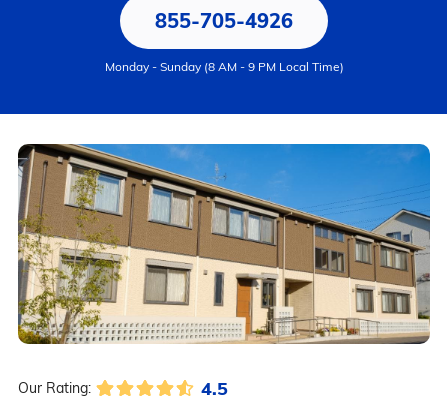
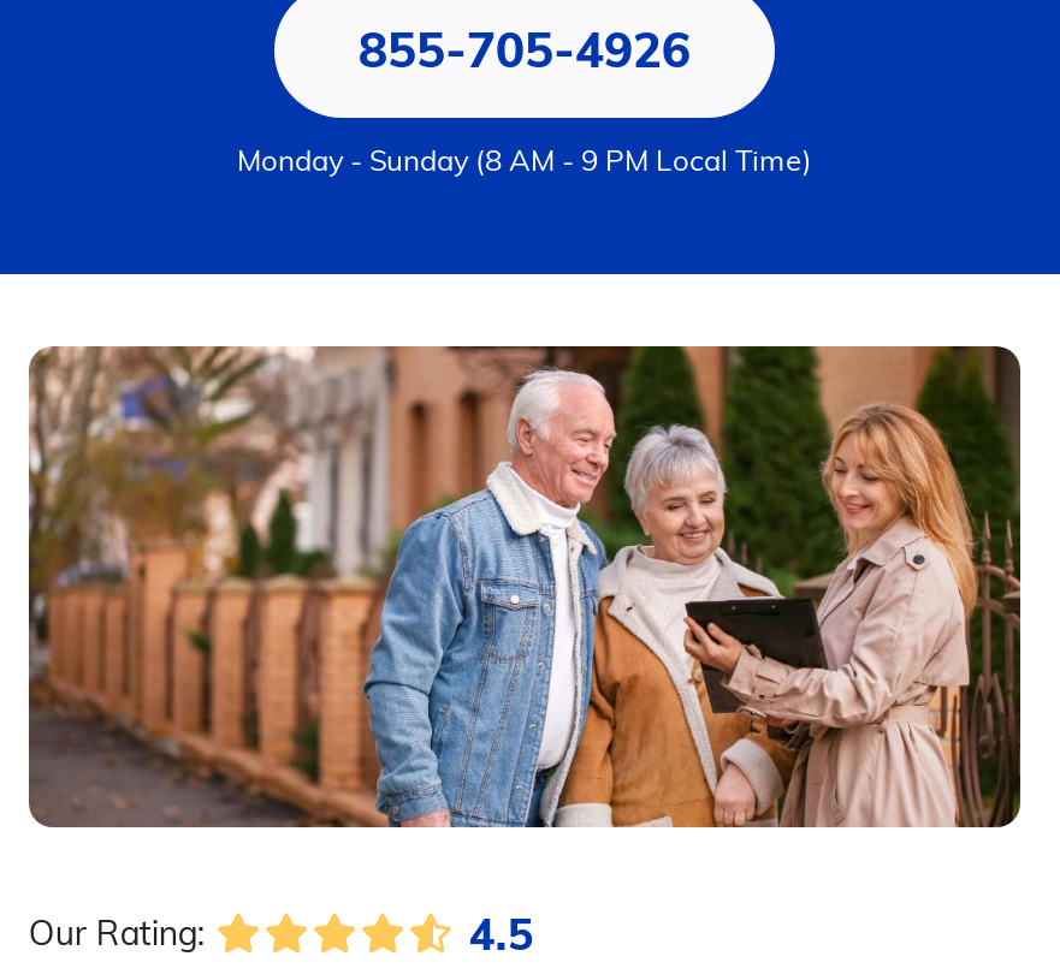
- [image]
+ [image]
